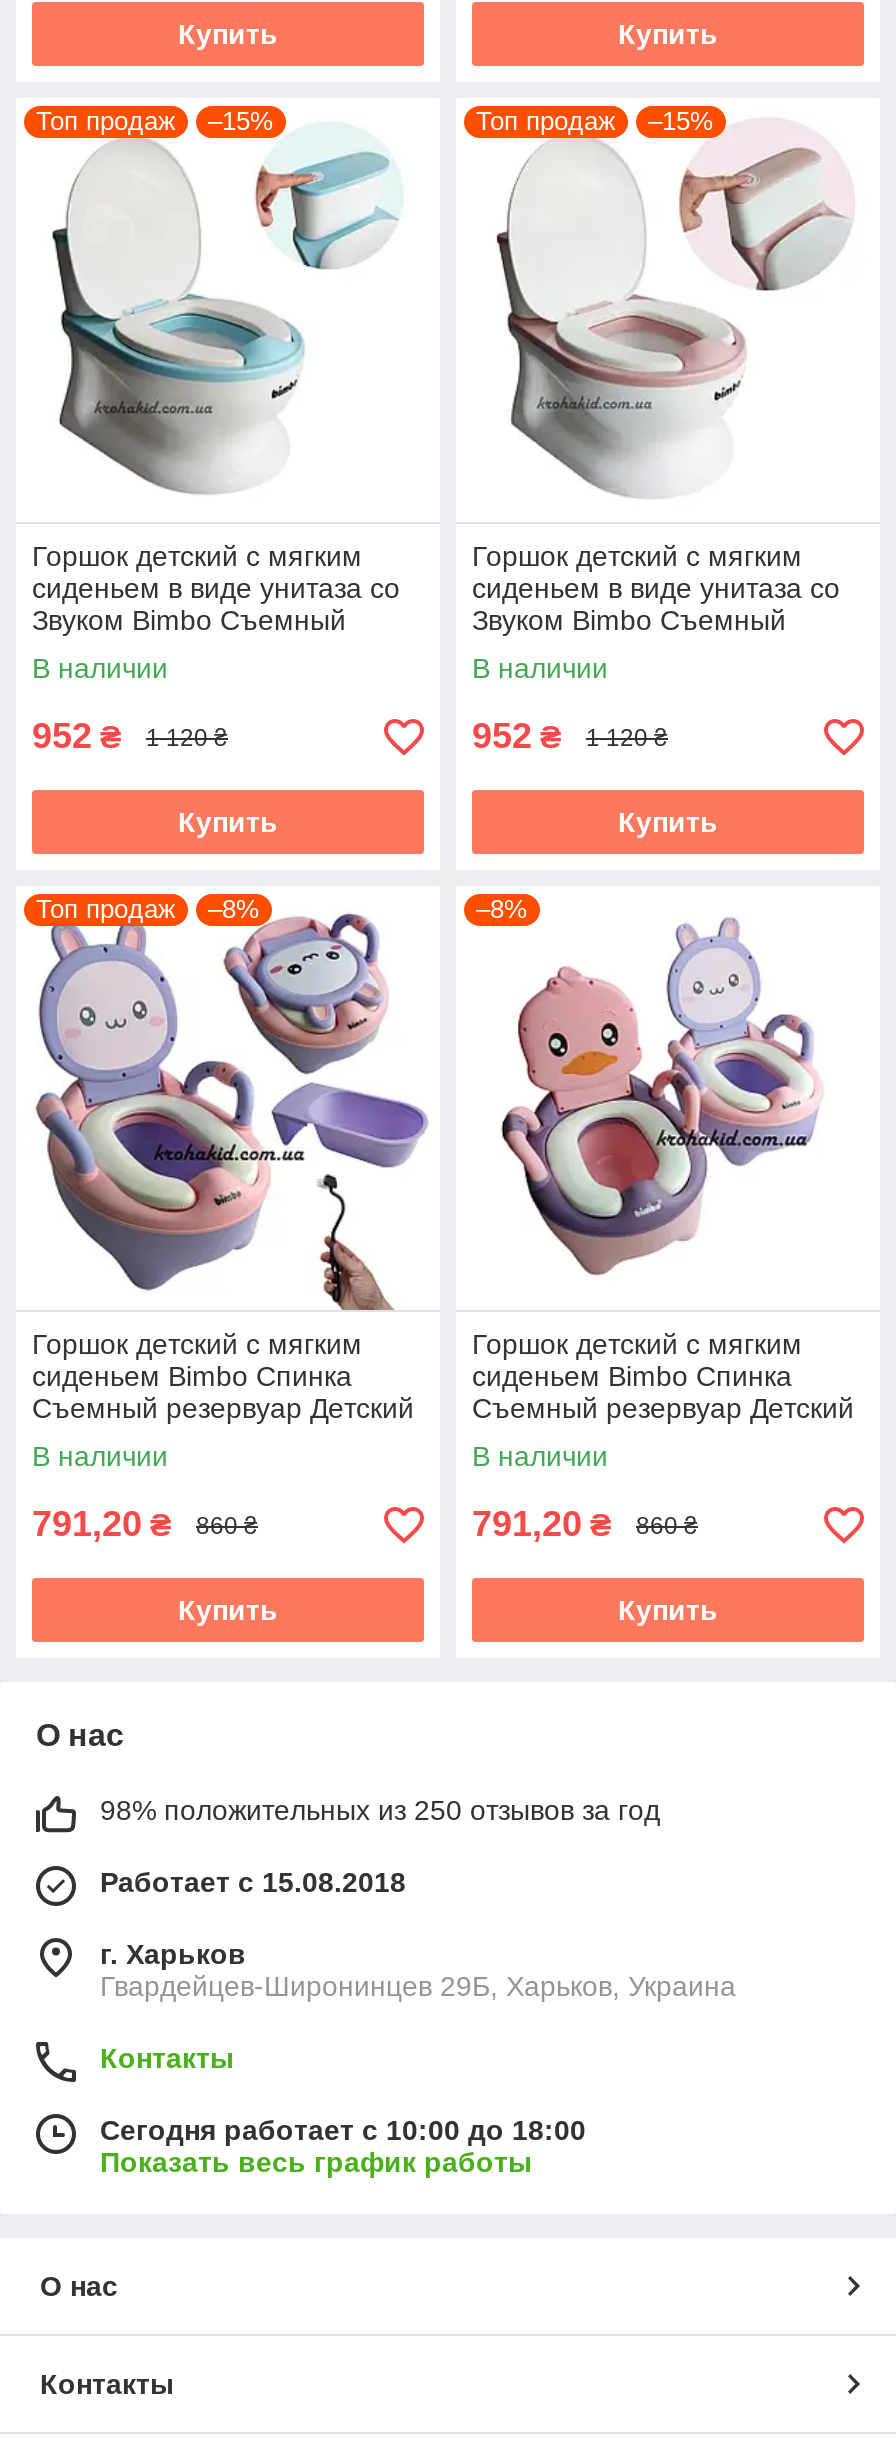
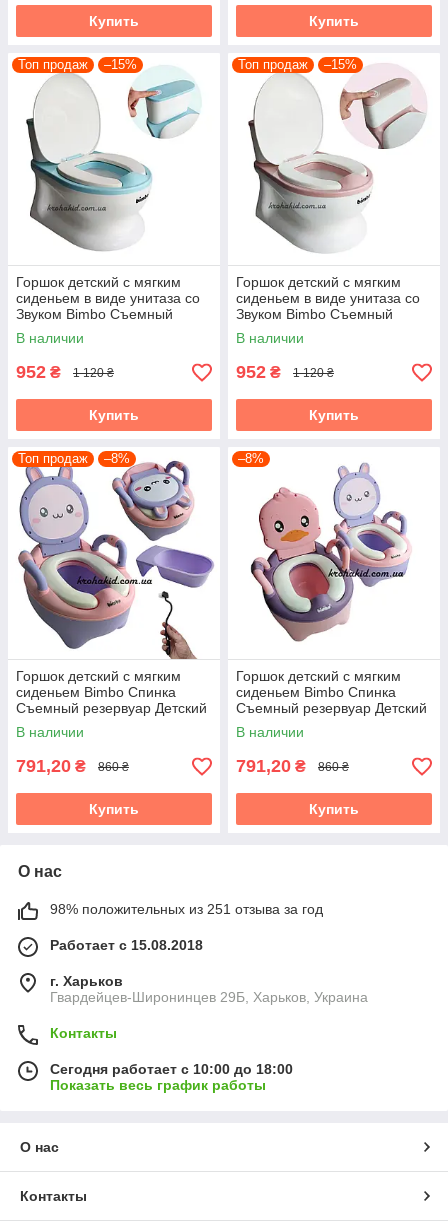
- 98% положительных из 250 отзывов за год
+ 98% положительных из 251 отзыва за год
